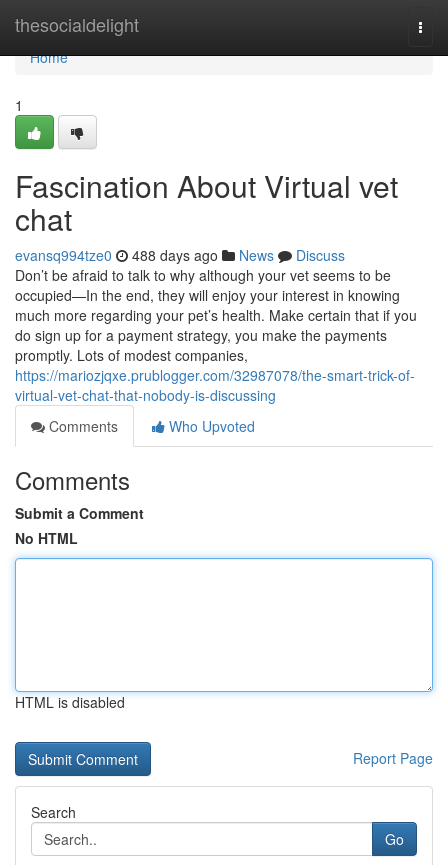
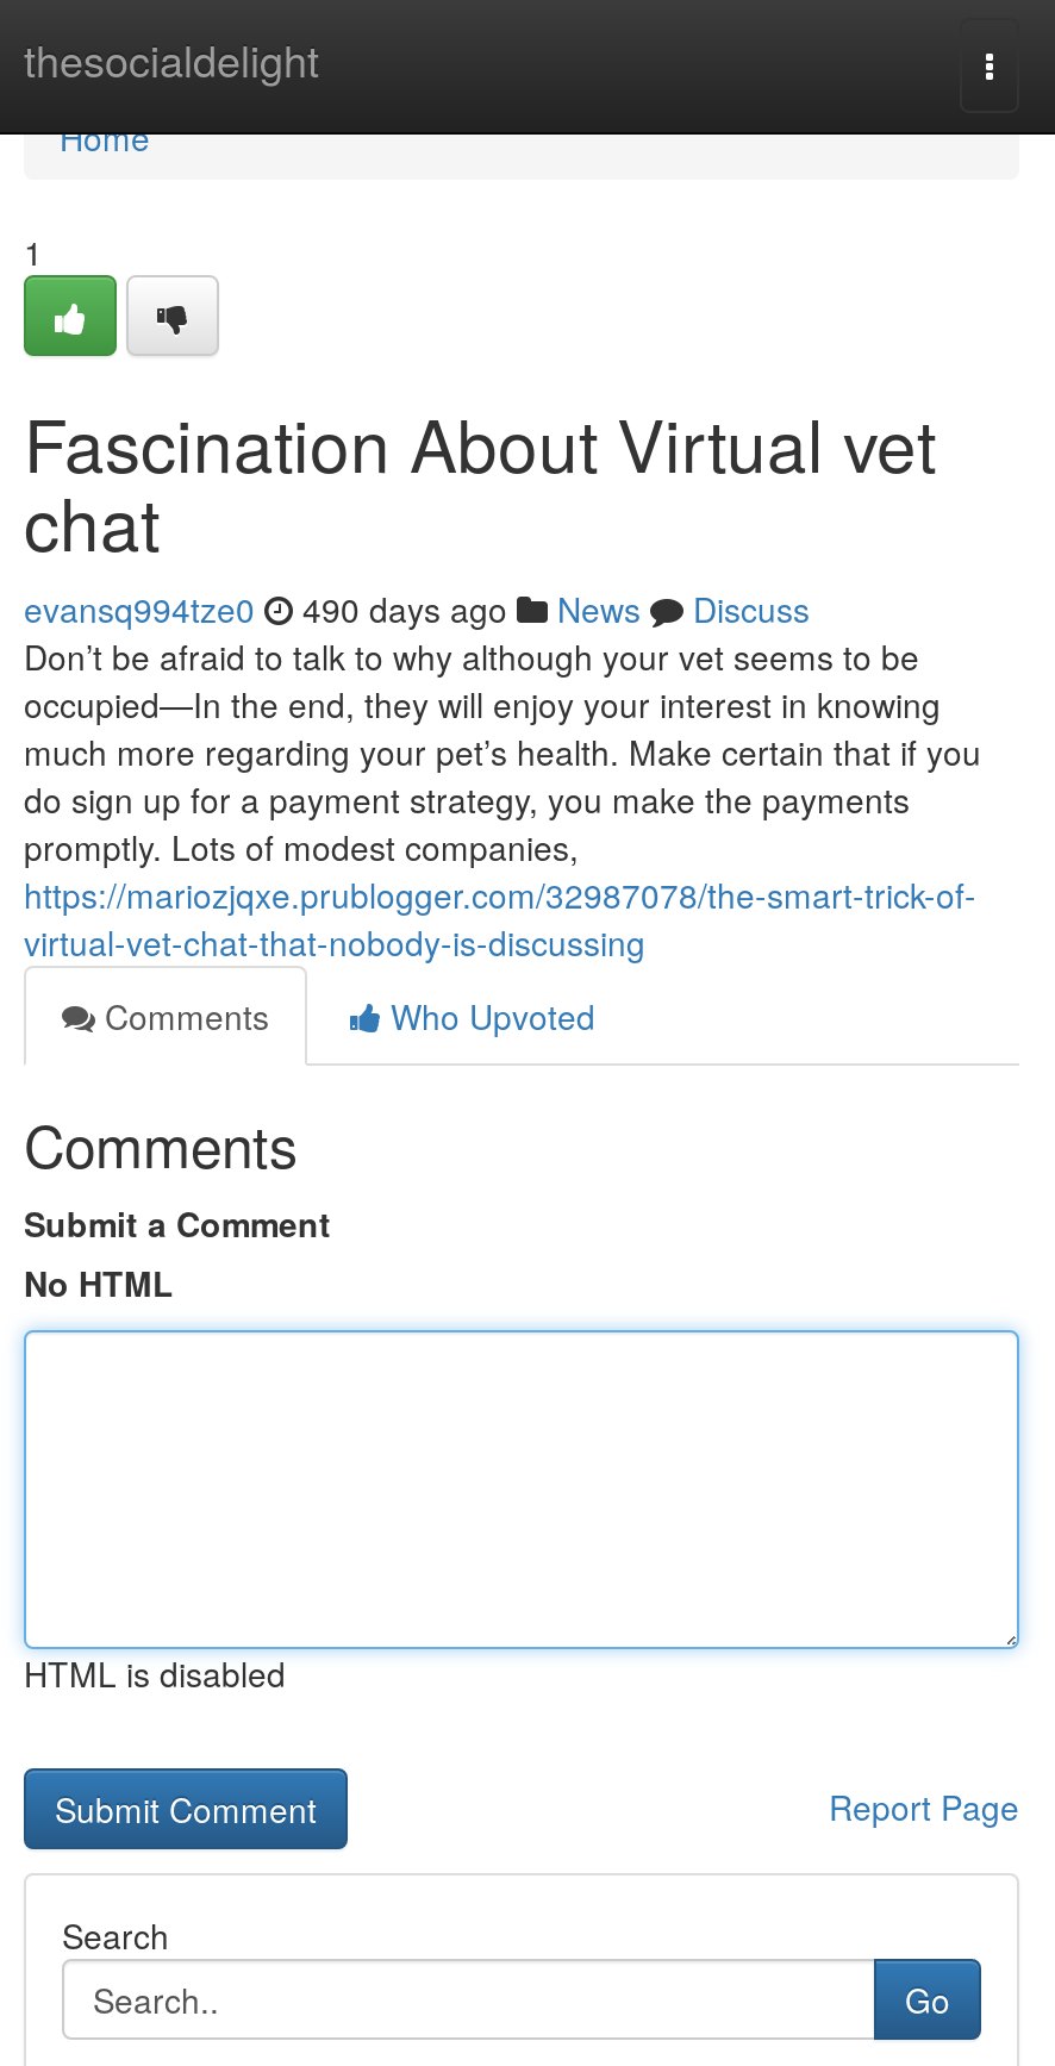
- evansq994tze0 488 days ago News Discuss
+ evansq994tze0 490 days ago News Discuss
